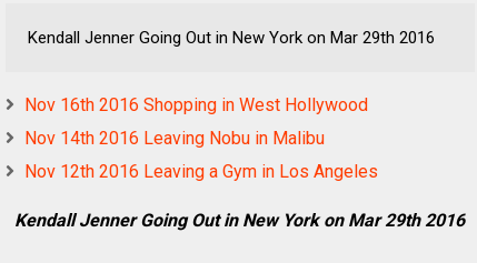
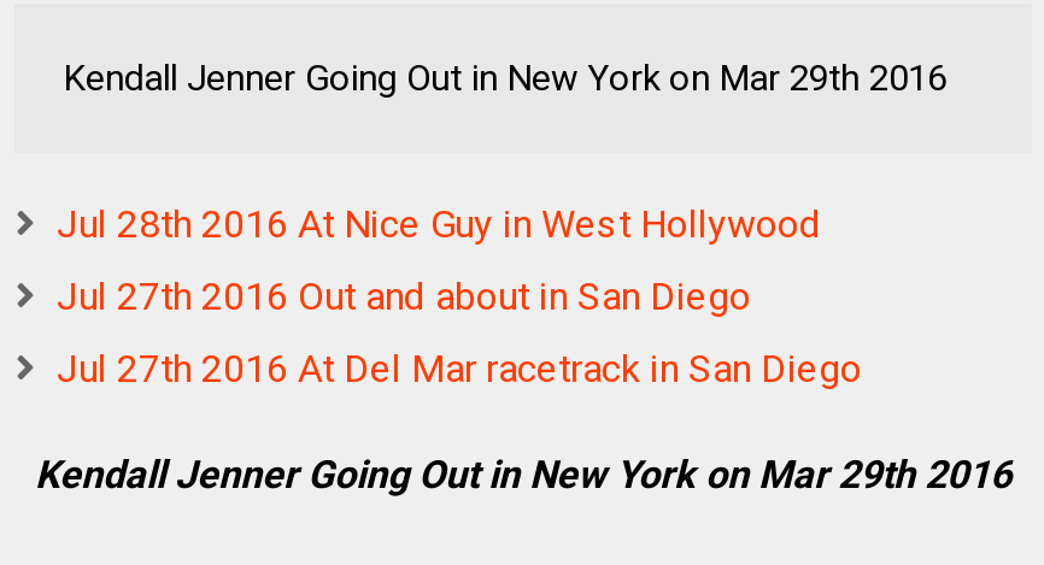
- Nov 16th 2016 Shopping in West Hollywood
+ Jul 28th 2016 At Nice Guy in West Hollywood

- Nov 14th 2016 Leaving Nobu in Malibu
+ Jul 27th 2016 Out and about in San Diego

- Nov 12th 2016 Leaving a Gym in Los Angeles
+ Jul 27th 2016 At Del Mar racetrack in San Diego
